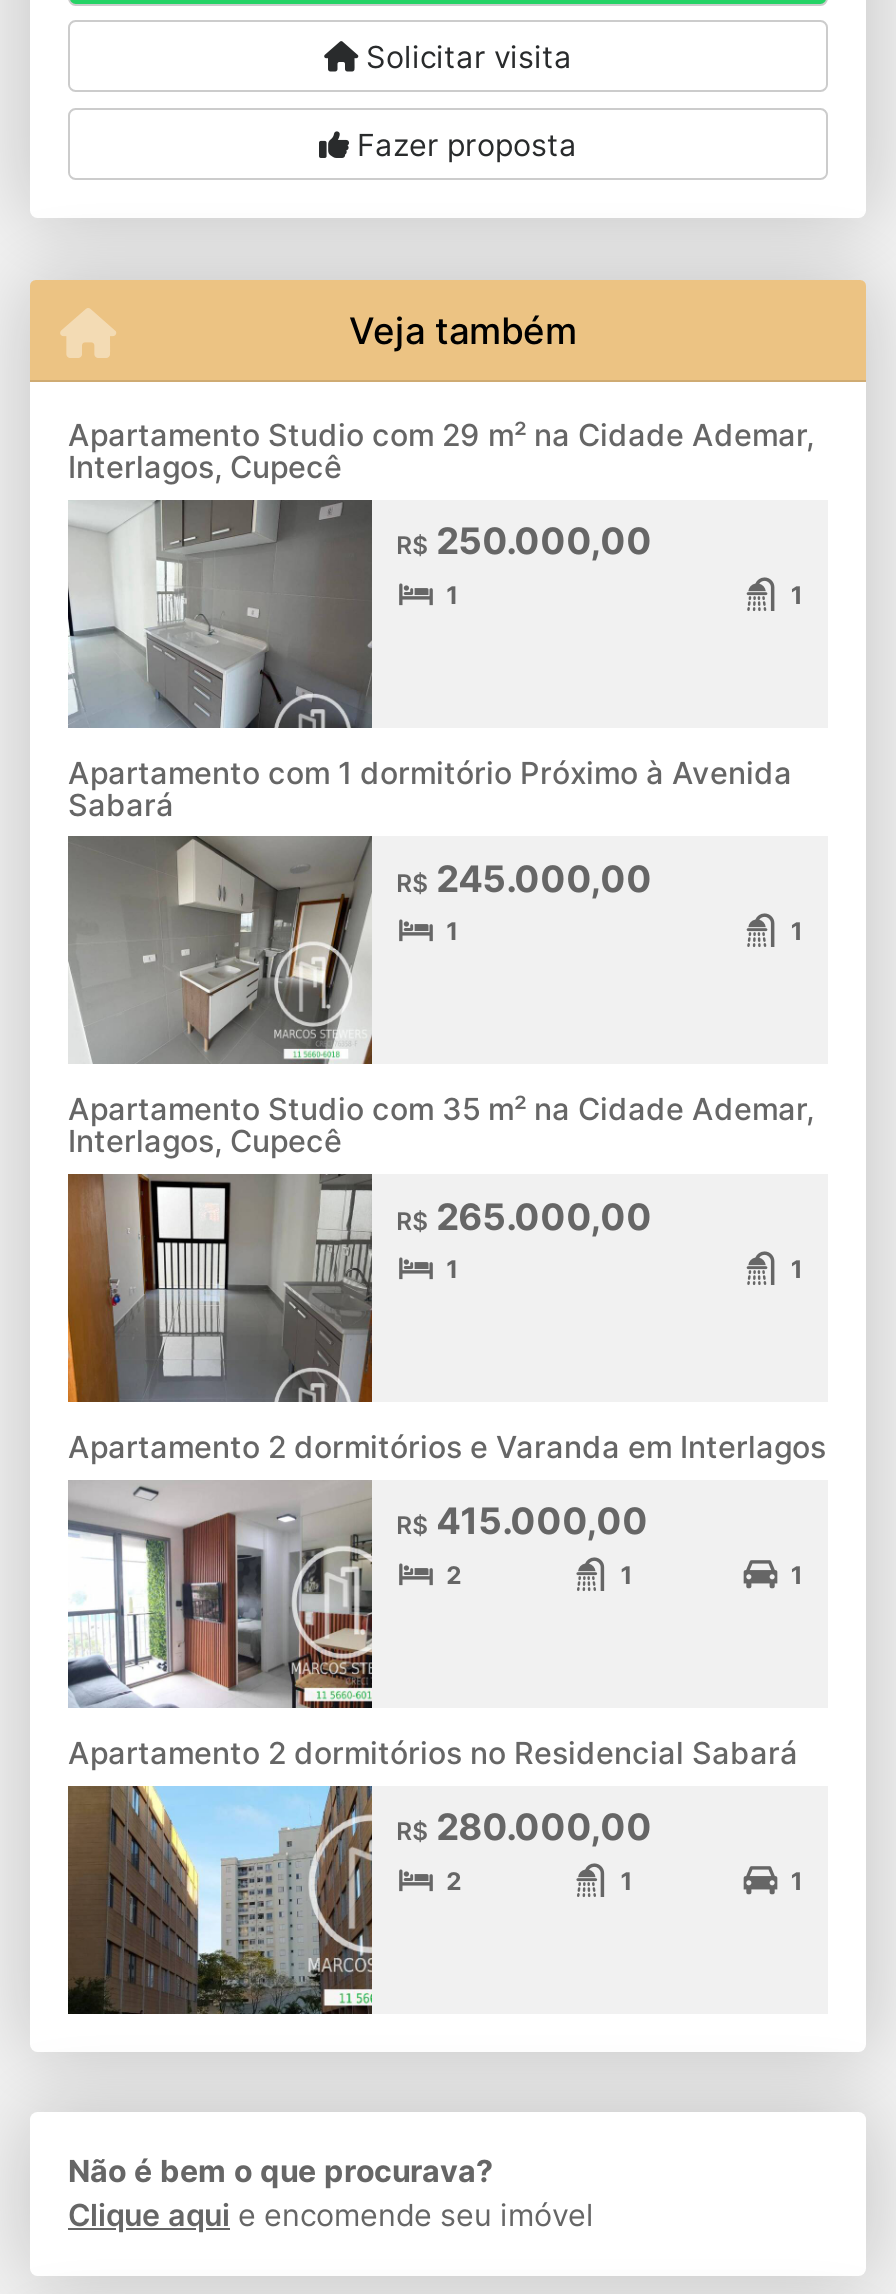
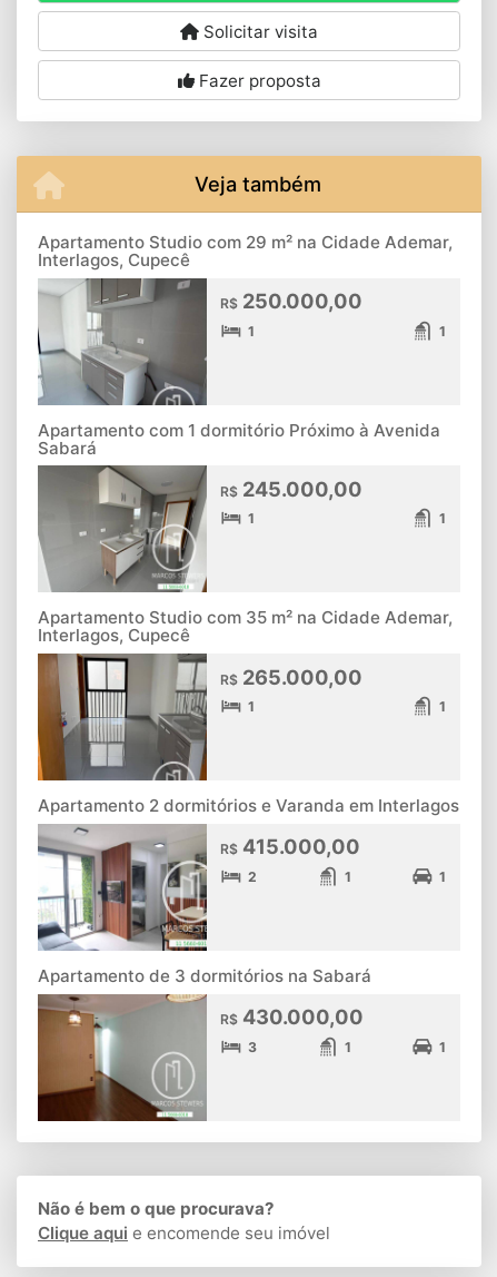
- Apartamento 2 dormitórios no Residencial Sabará
+ Apartamento de 3 dormitórios na Sabará

- [image]
- R$280.000,00
- 2
+ [image]
+ R$430.000,00
+ 3
